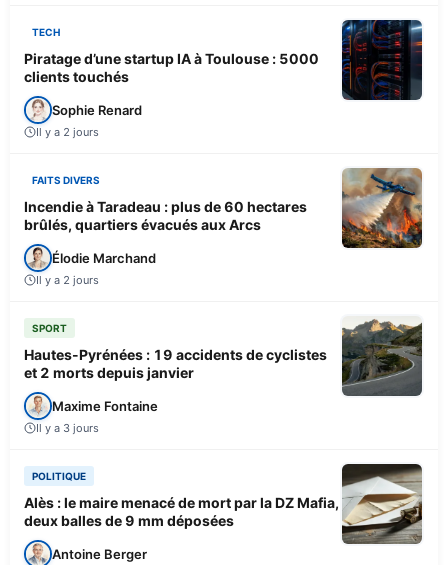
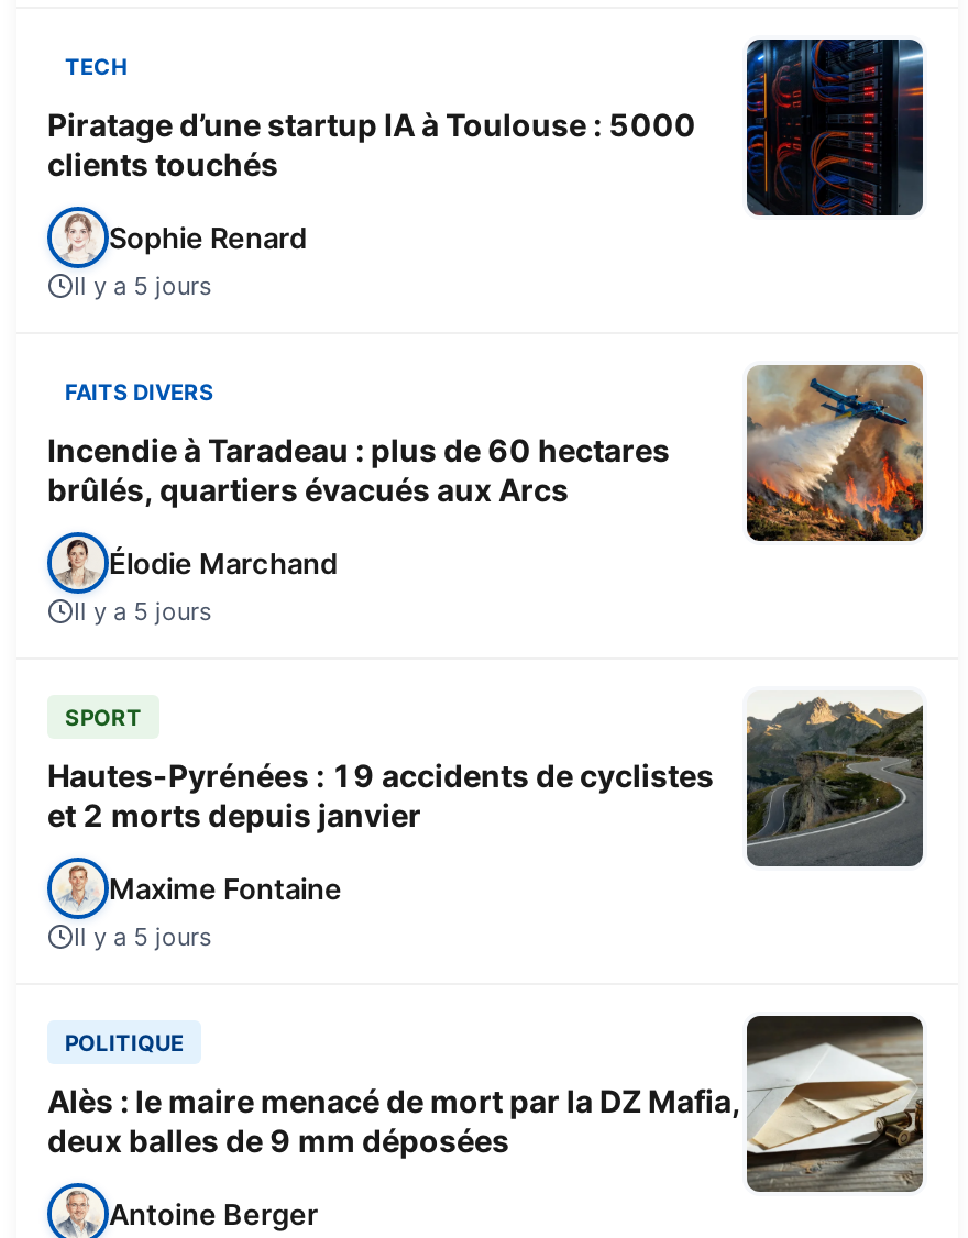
- Il y a 2 jours
+ Il y a 5 jours

- Il y a 2 jours
+ Il y a 5 jours

- Il y a 3 jours
+ Il y a 5 jours
